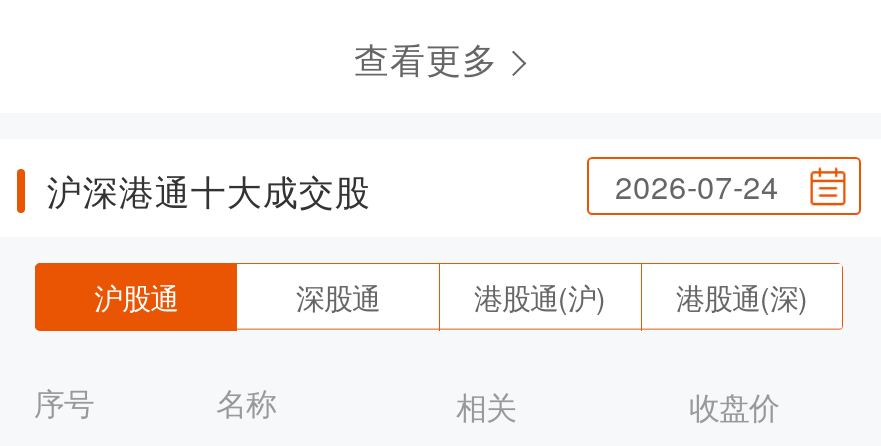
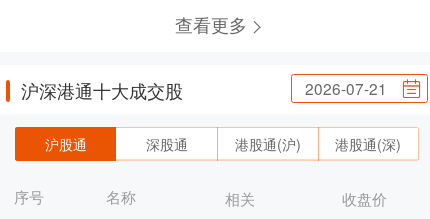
- 2026-07-24
+ 2026-07-21
